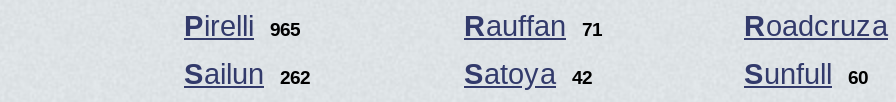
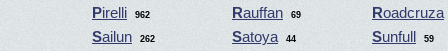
- Pirelli 965
+ Pirelli 962

- Rauffan 71
+ Rauffan 69

- Satoya 42
+ Satoya 44

- Sunfull 60
+ Sunfull 59
